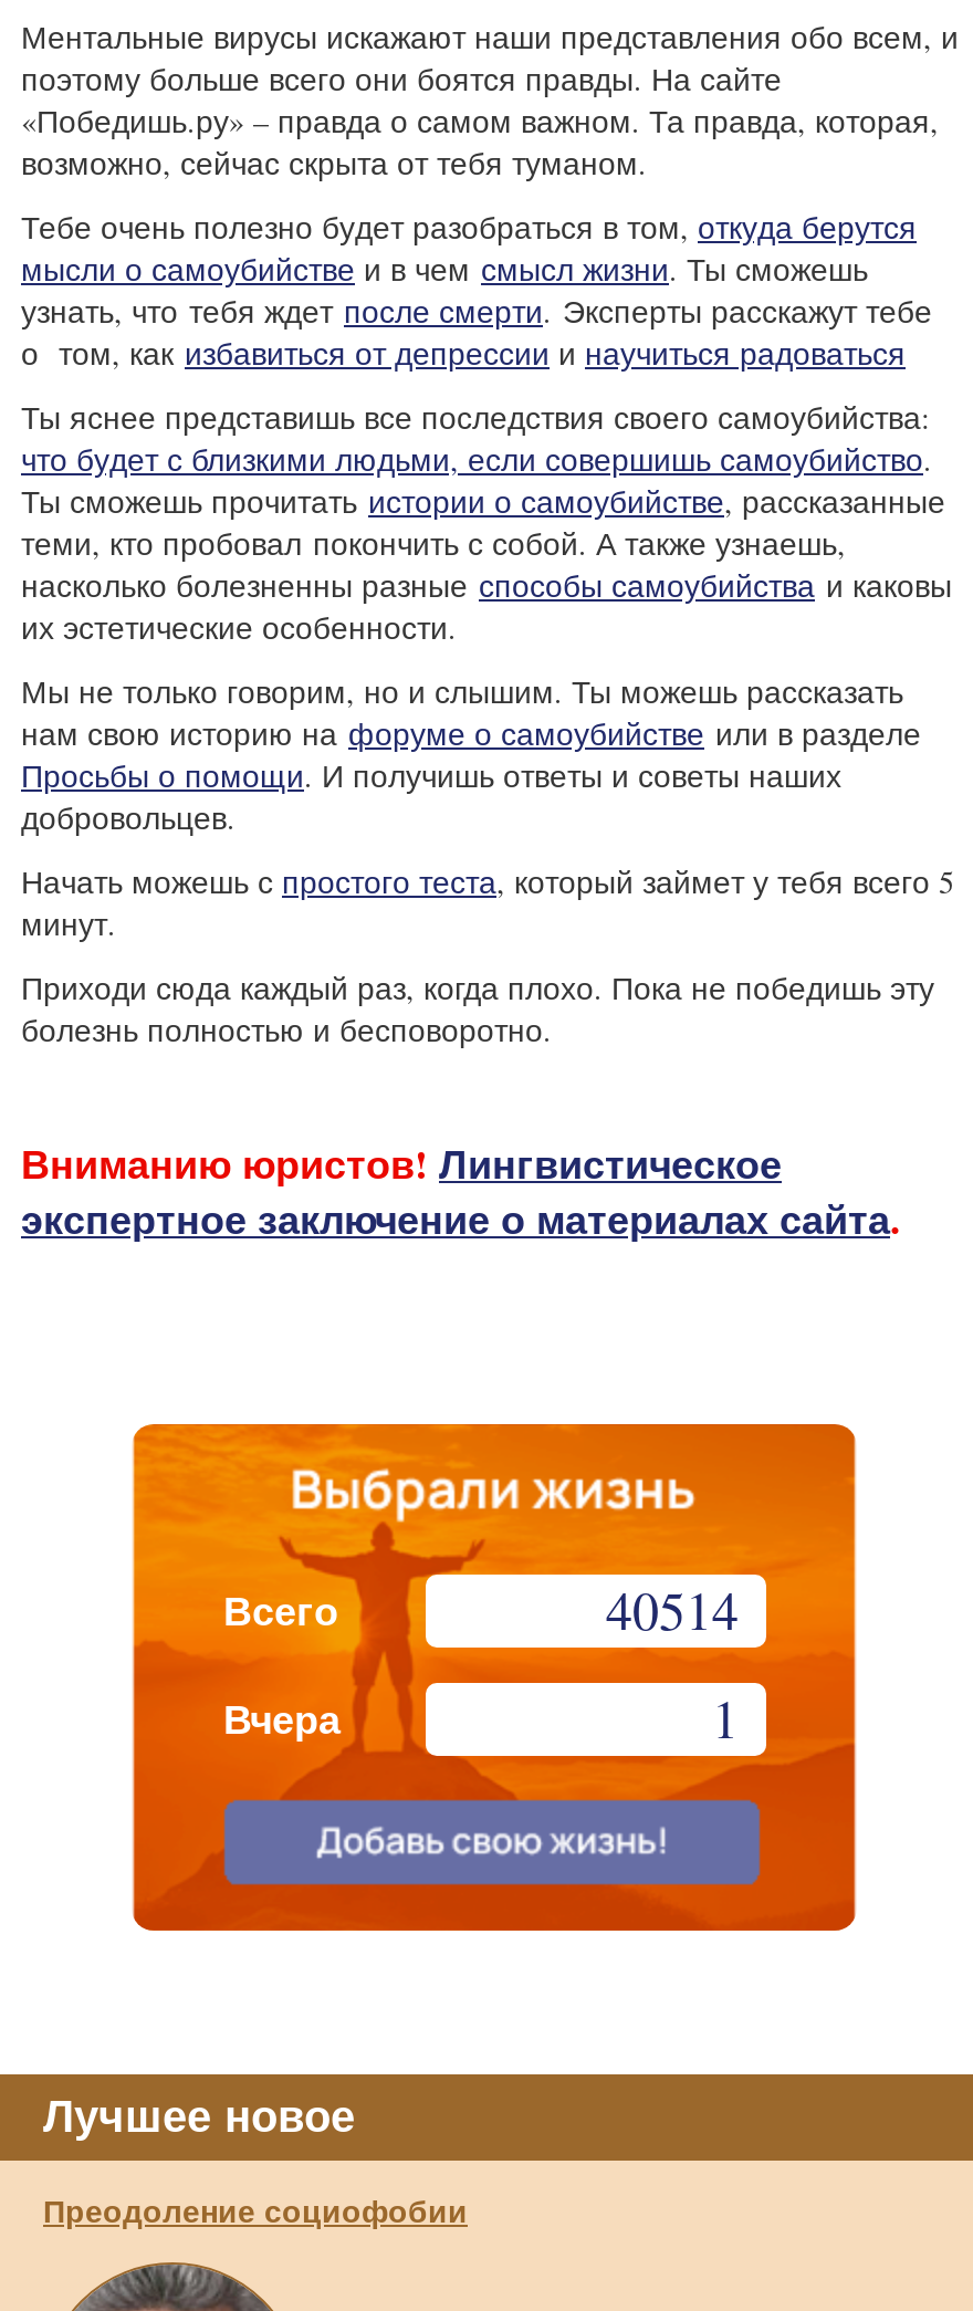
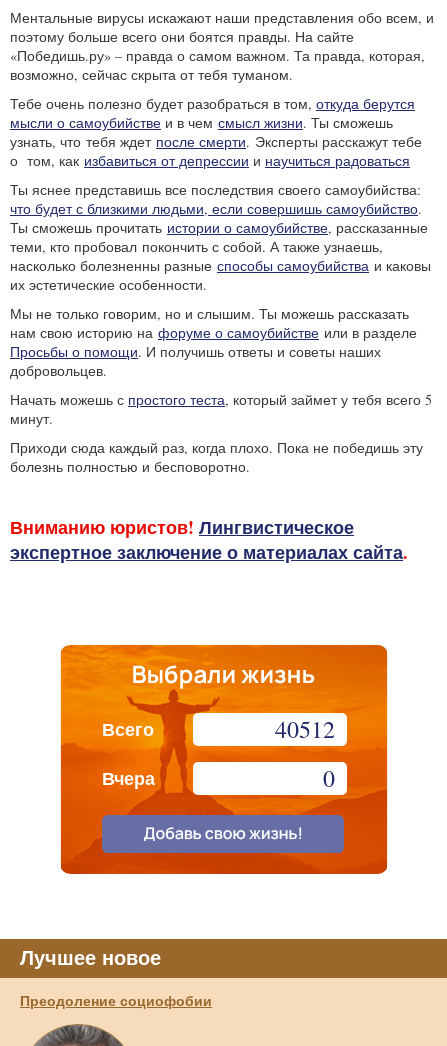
- 40514
+ 40512

- 1
+ 0
